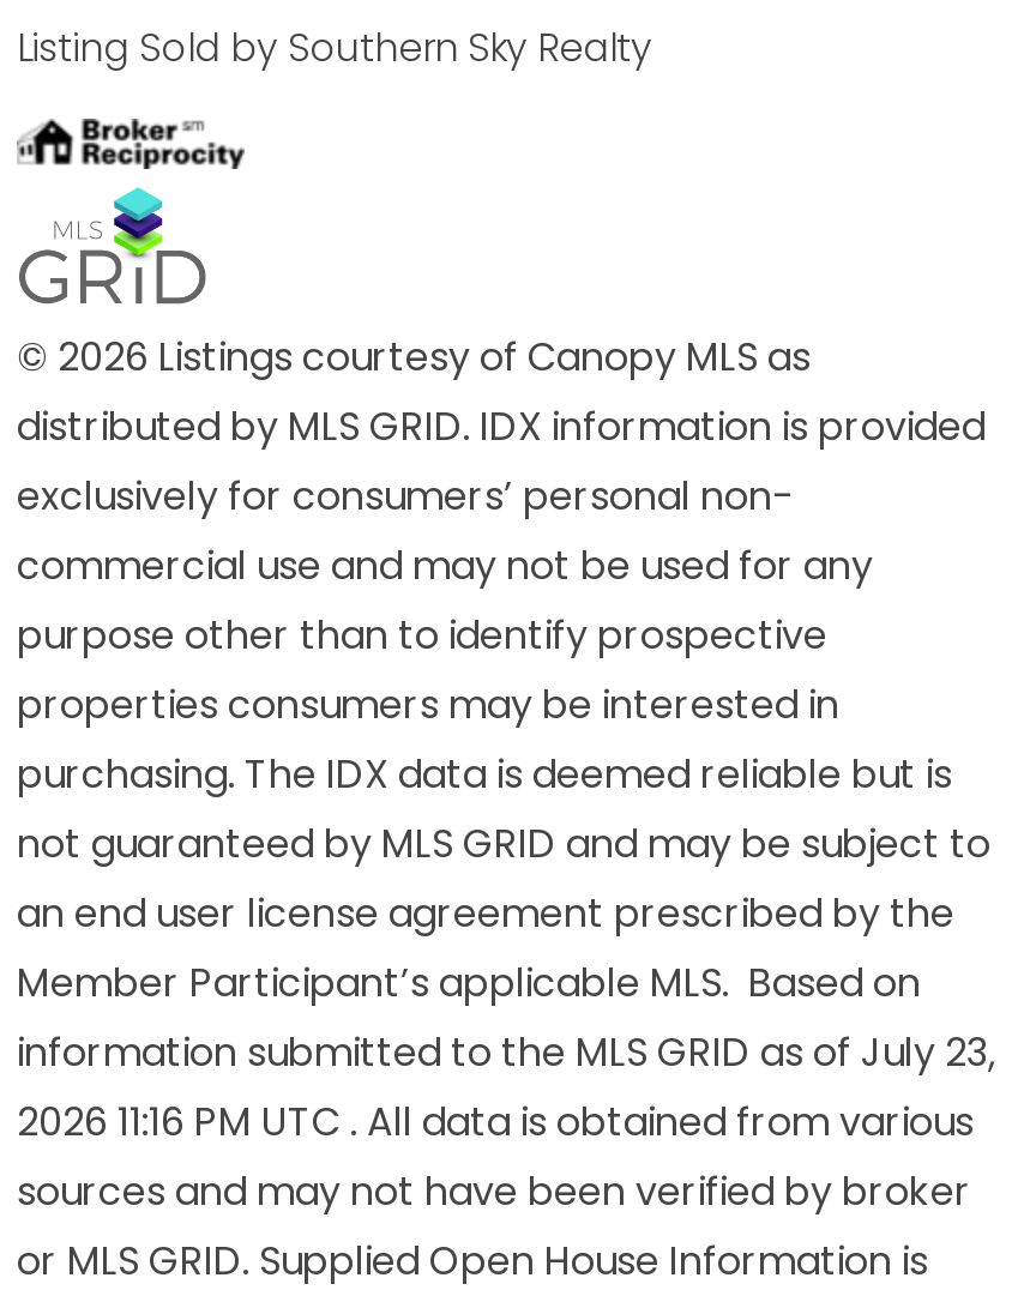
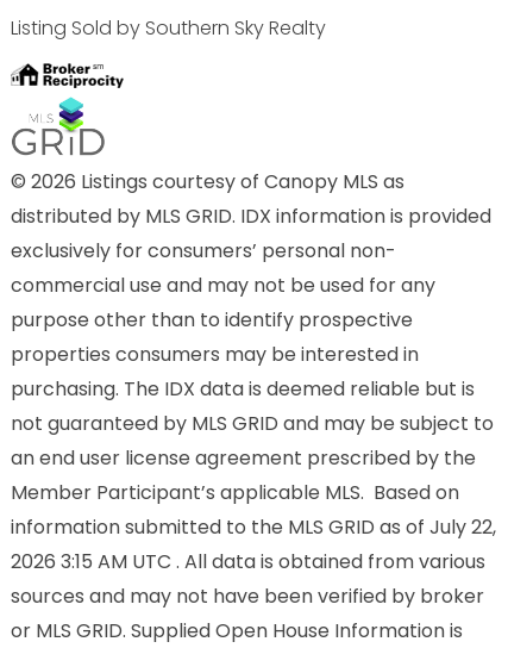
- information submitted to the MLS GRID as of July 23,
+ information submitted to the MLS GRID as of July 22,

- 2026 11:16 PM UTC . All data is obtained from various
+ 2026 3:15 AM UTC . All data is obtained from various
